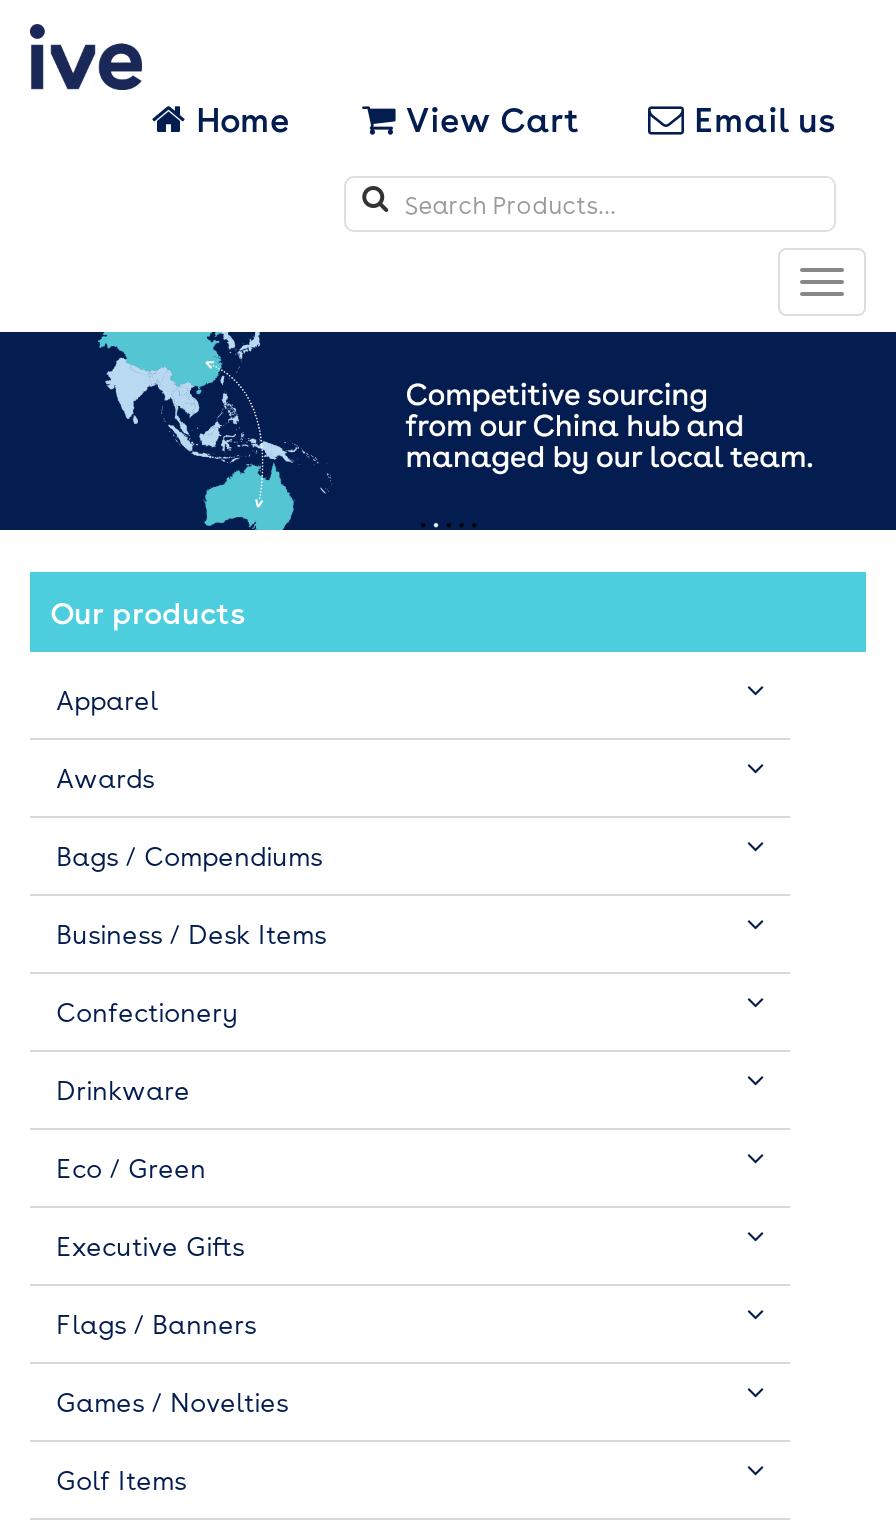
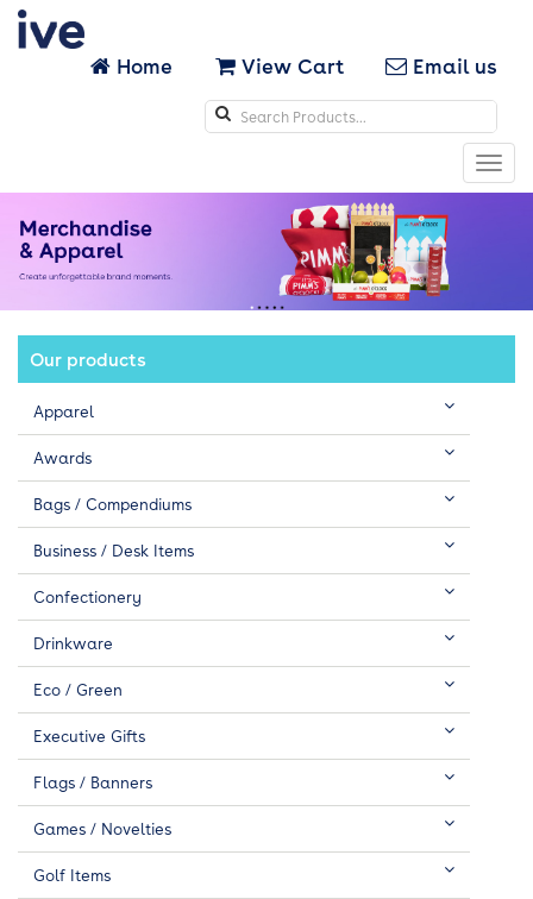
- [image]
+ [image]
